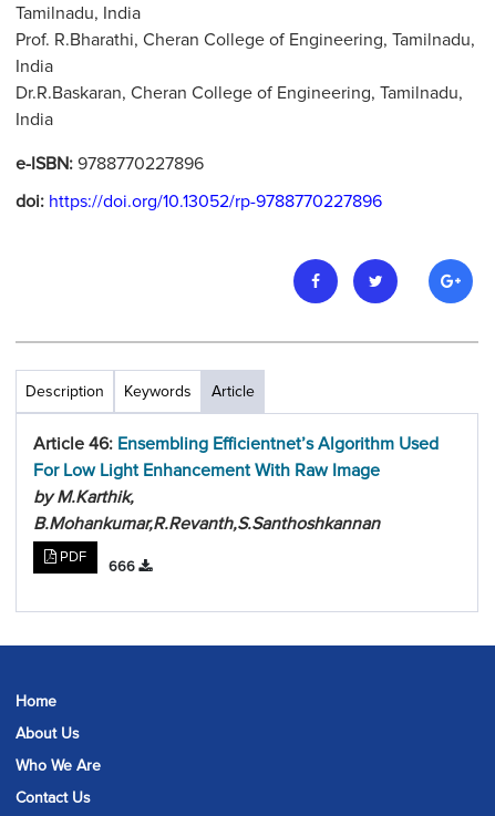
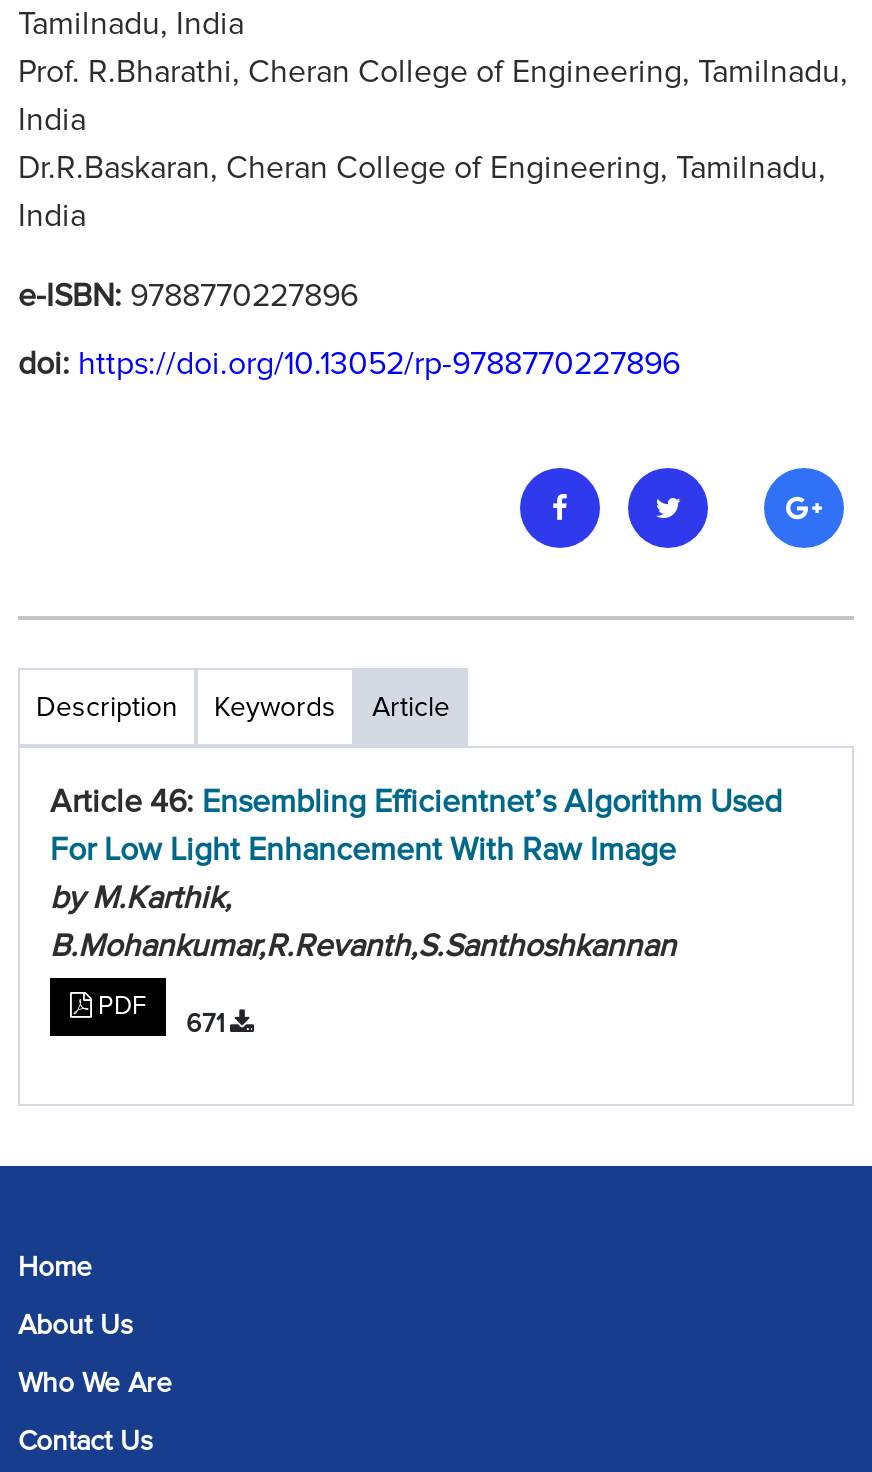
- 666
+ 671
